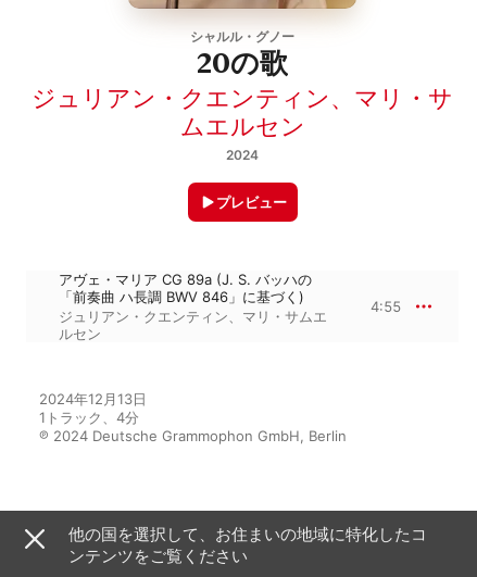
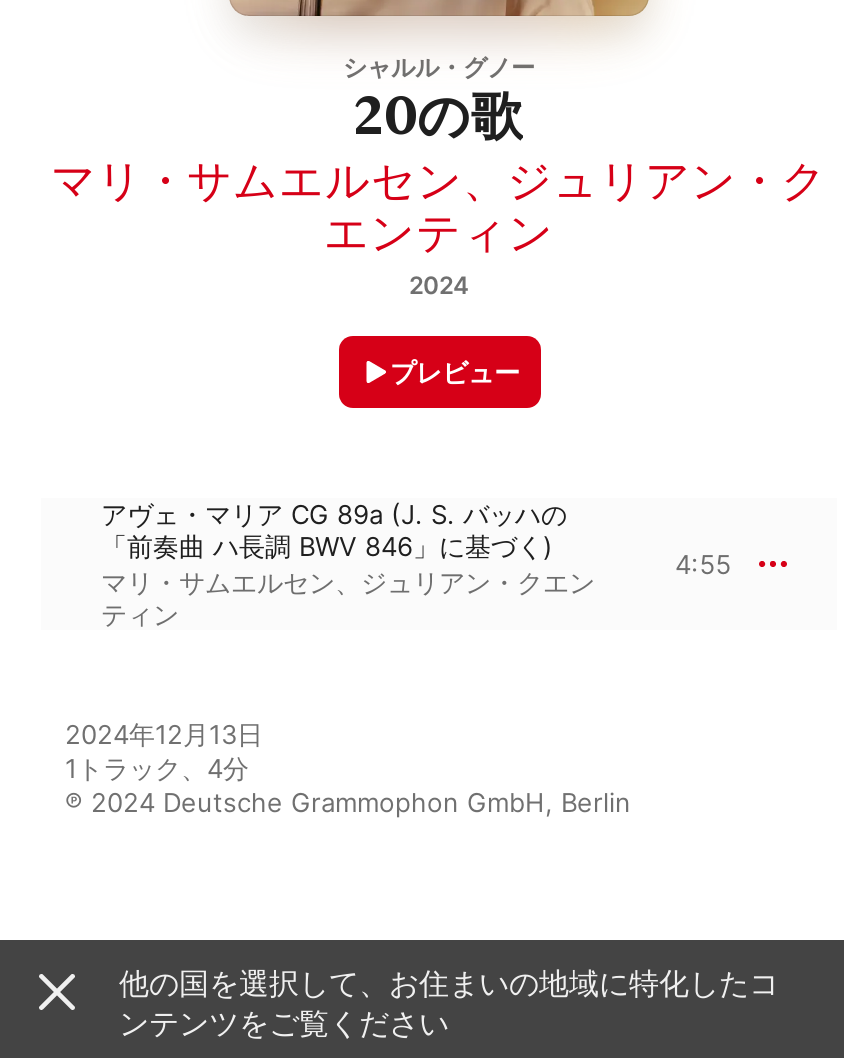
- ジュリアン・クエンティン、マリ・サ
+ マリ・サムエルセン、ジュリアン・ク

- ムエルセン
+ エンティン

- ジュリアン・クエンティン、マリ・サムエ
+ マリ・サムエルセン、ジュリアン・クエン

- ルセン
+ ティン
